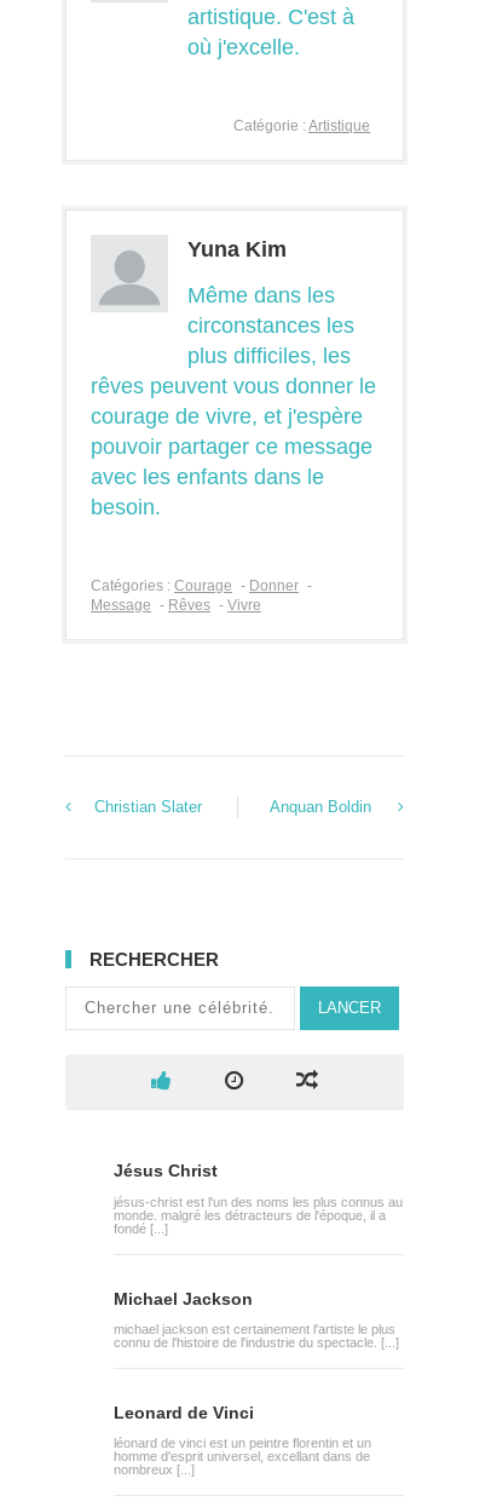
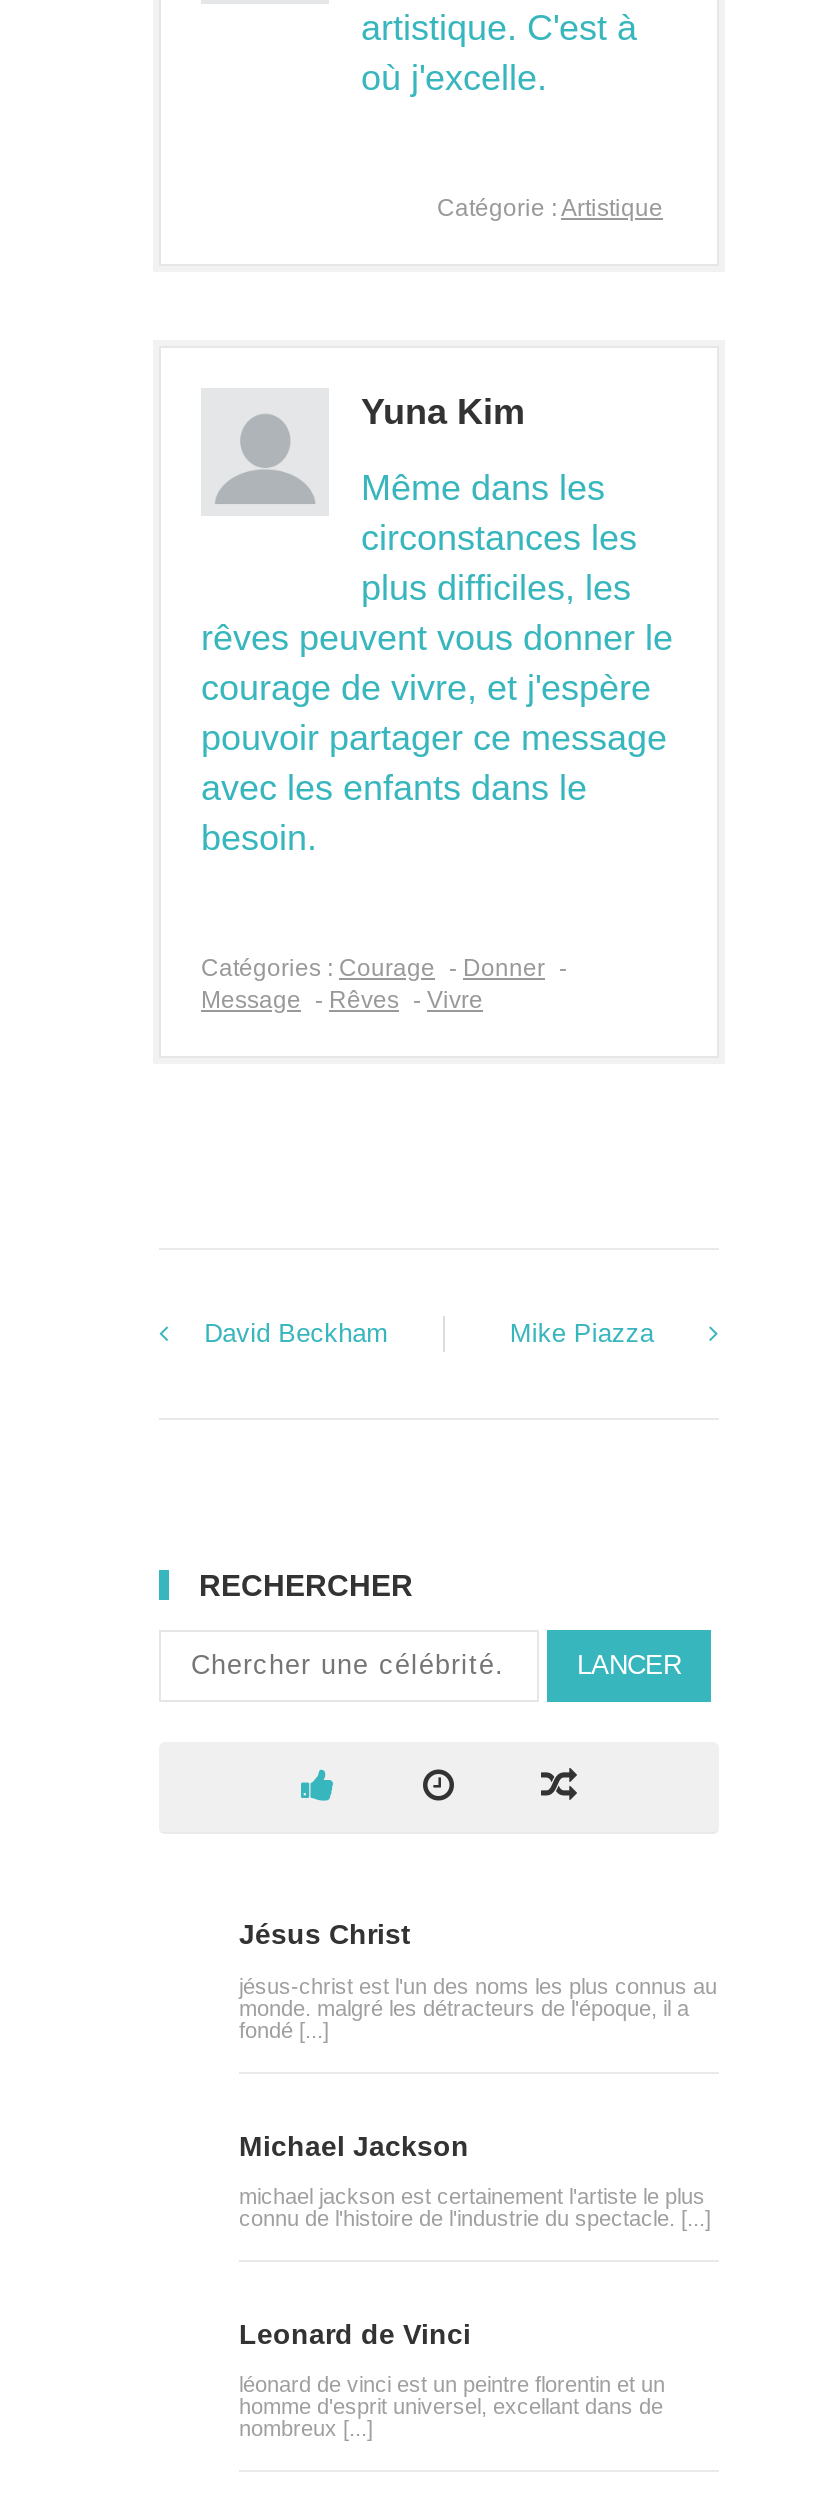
- Christian Slater
- Anquan Boldin
+ David Beckham
+ Mike Piazza
